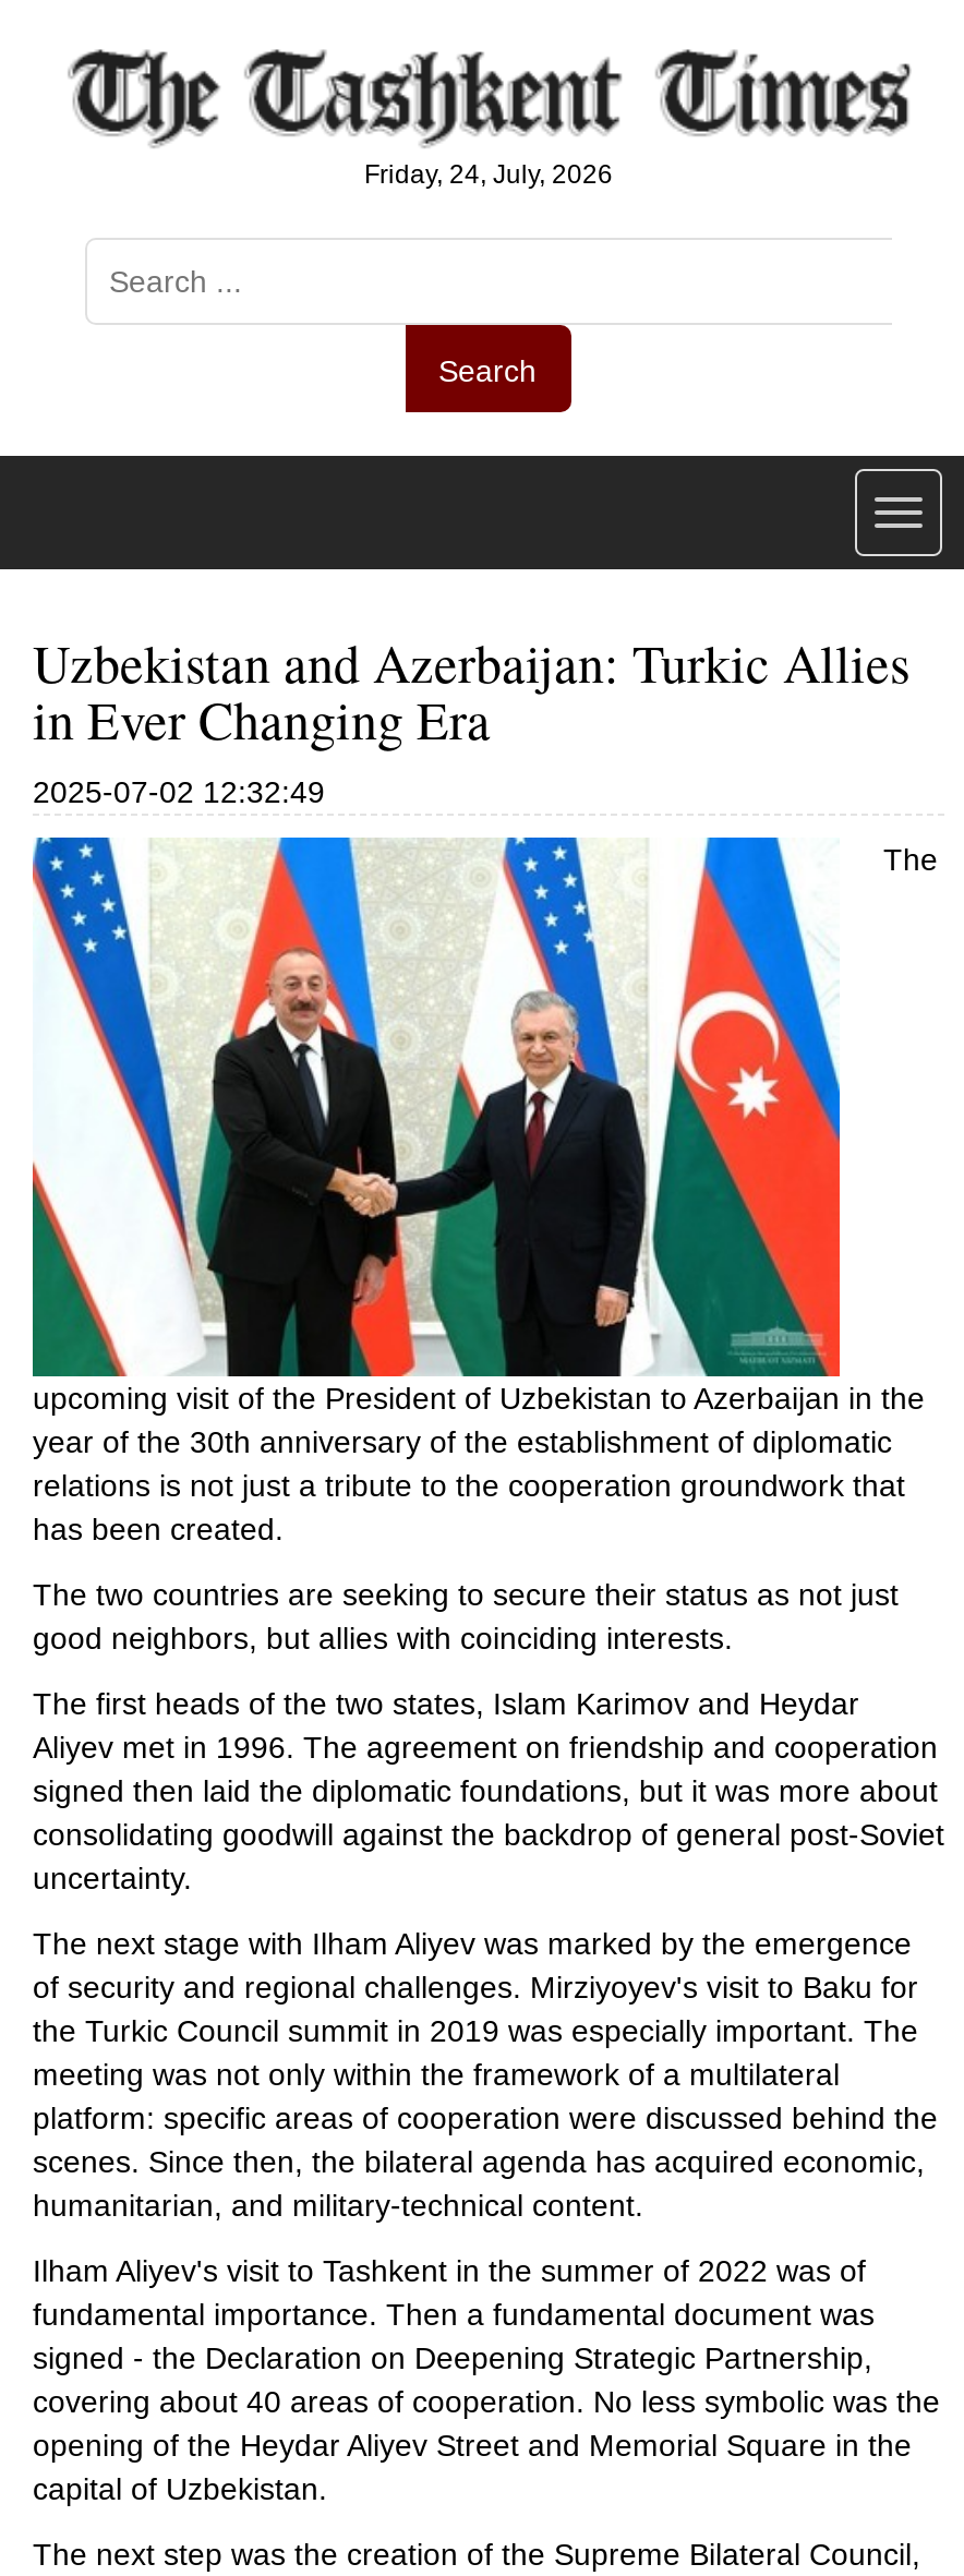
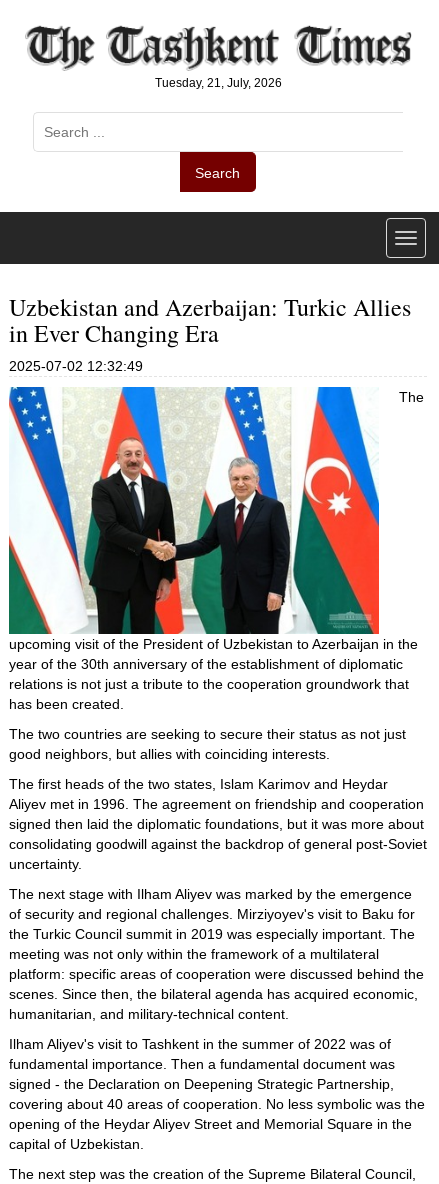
- Friday, 24, July, 2026
+ Tuesday, 21, July, 2026
